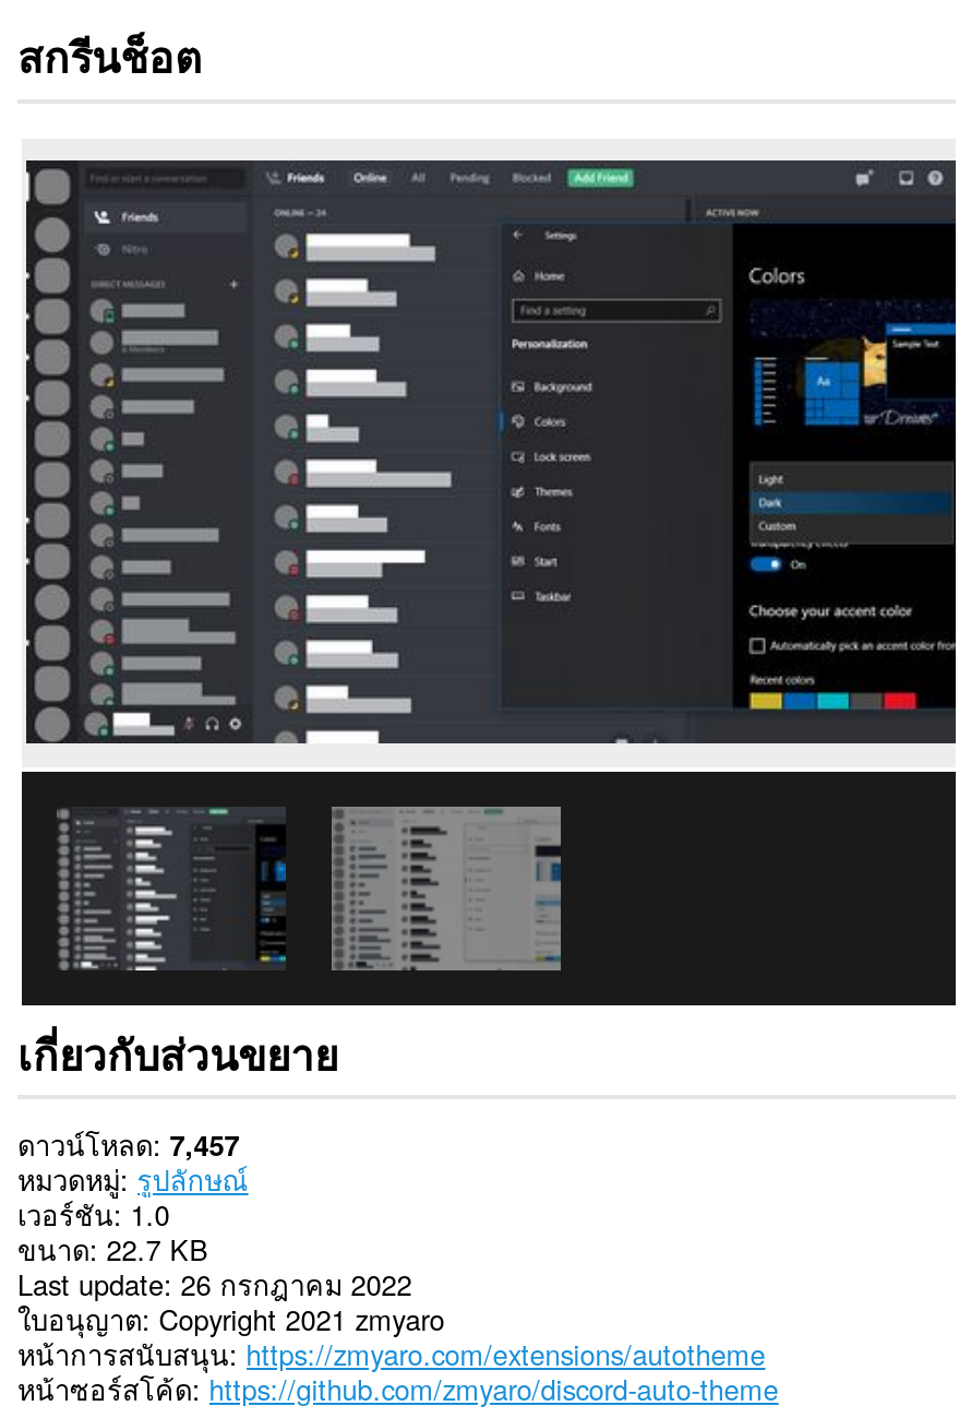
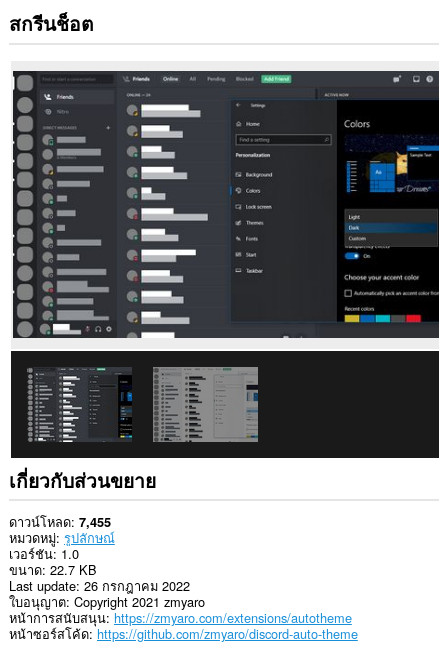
- ดาวน์โหลด 7,457
+ ดาวน์โหลด 7,455
